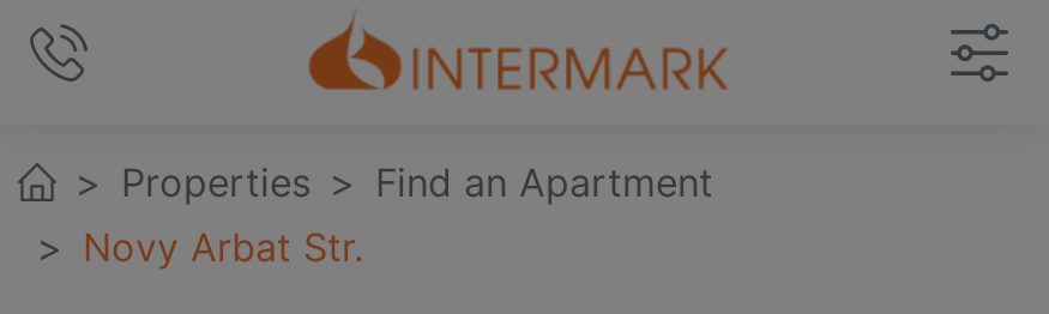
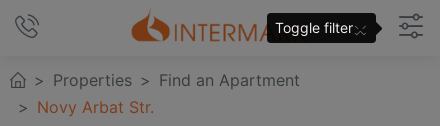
+ Toggle filter×
